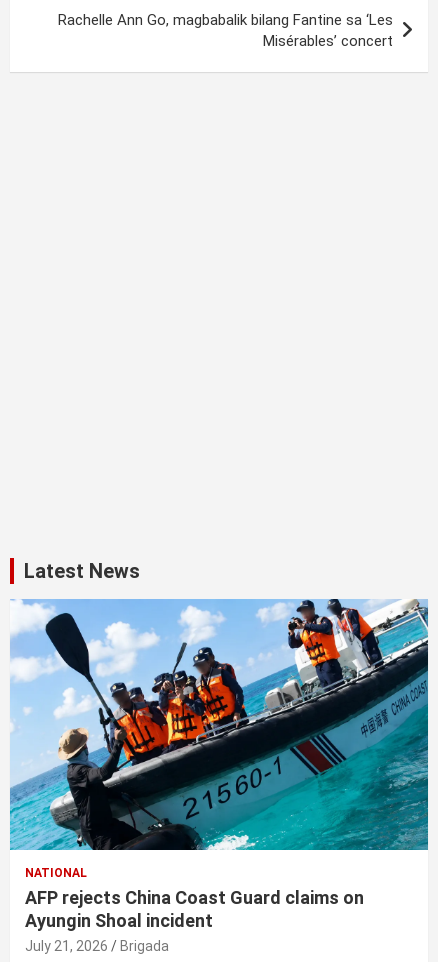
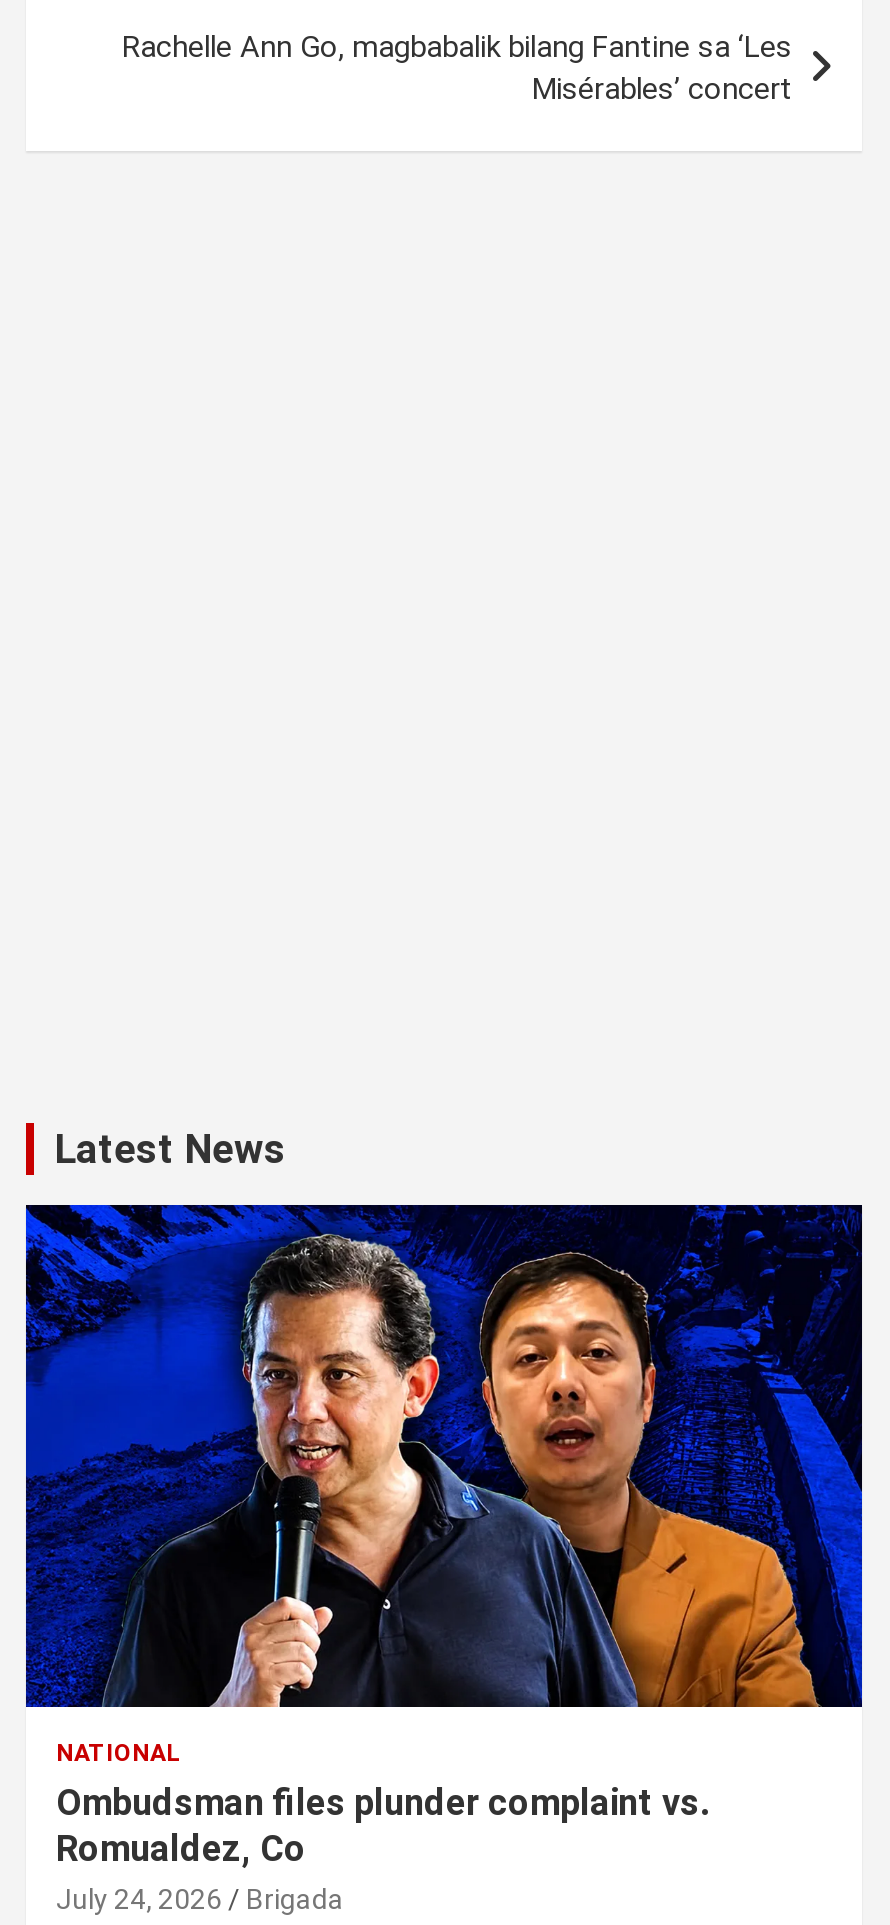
- [image]
- AFP rejects China Coast Guard claims on
- Ayungin Shoal incident
- July 21, 2026
+ [image]
+ Ombudsman files plunder complaint vs.
+ Romualdez, Co
+ July 24, 2026
